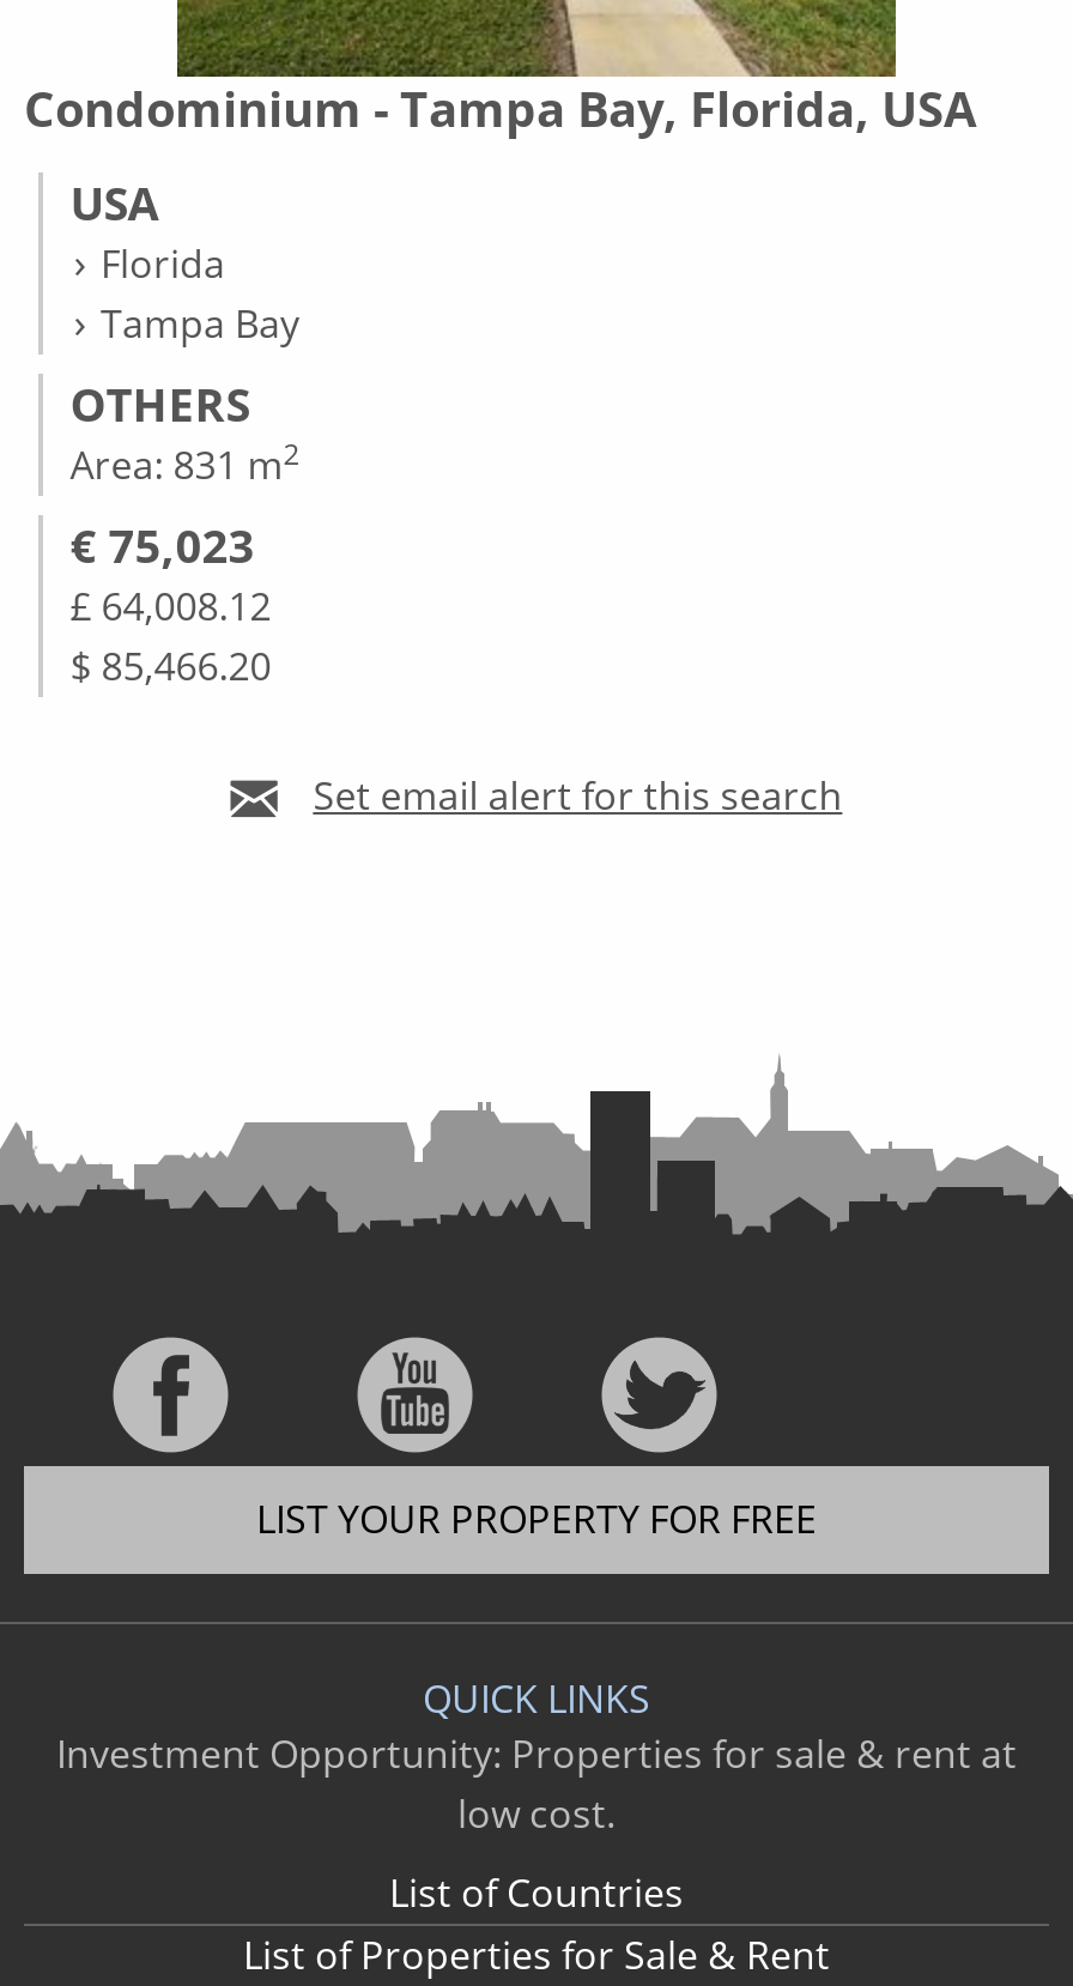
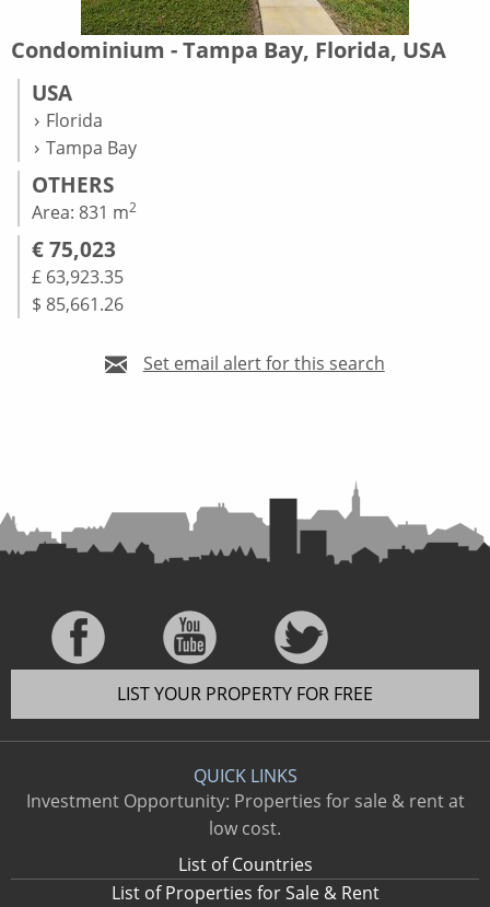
- £ 64,008.12
+ £ 63,923.35

- $ 85,466.20
+ $ 85,661.26
